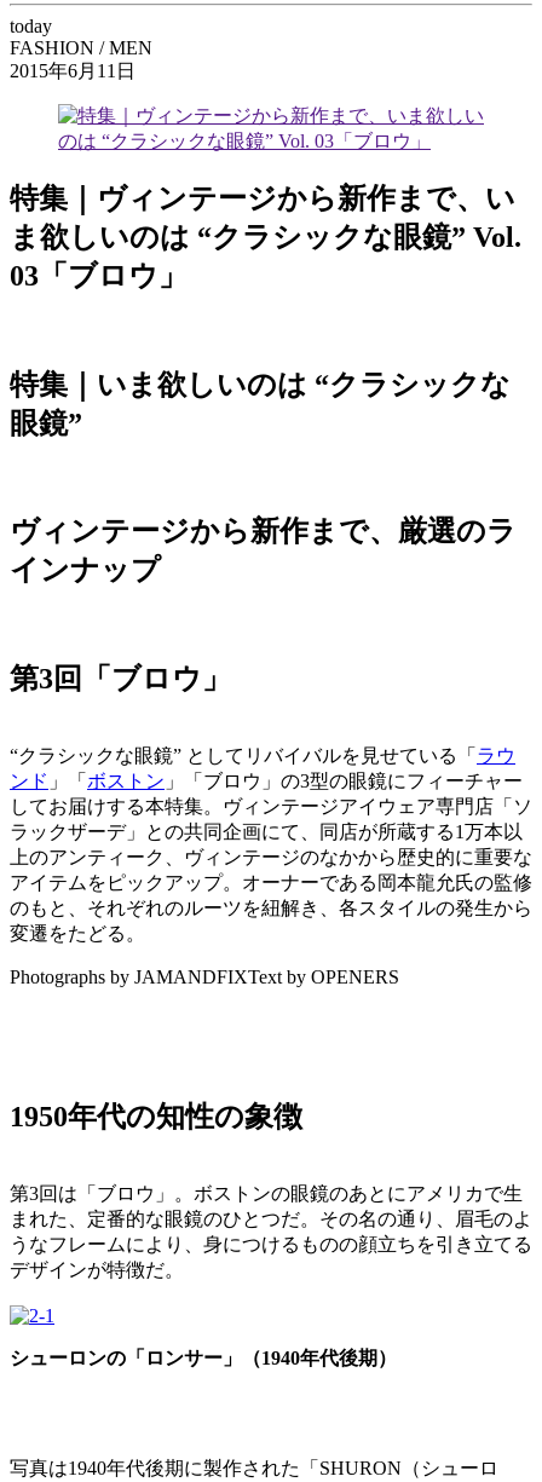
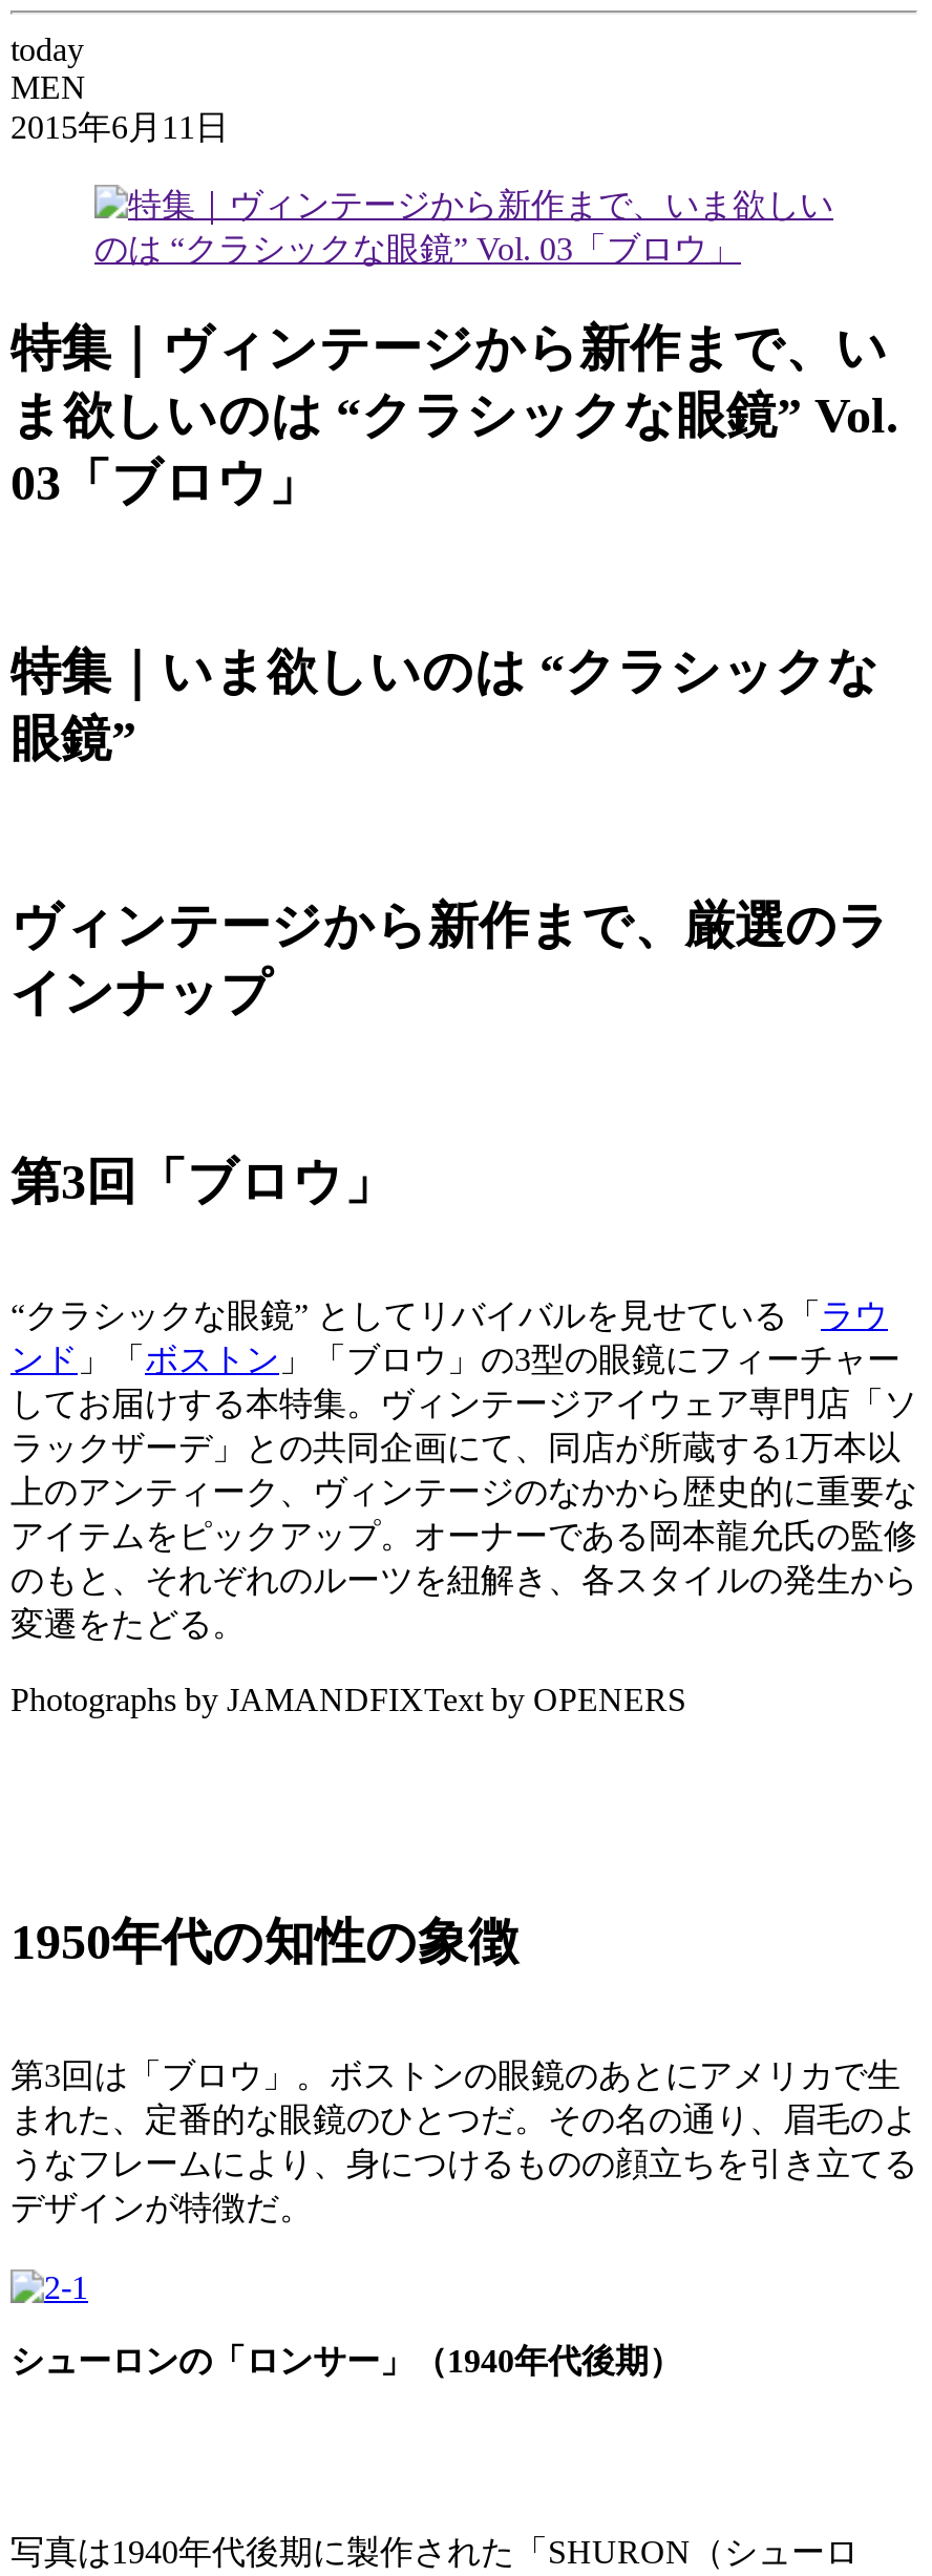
- FASHION / MEN
+ MEN
